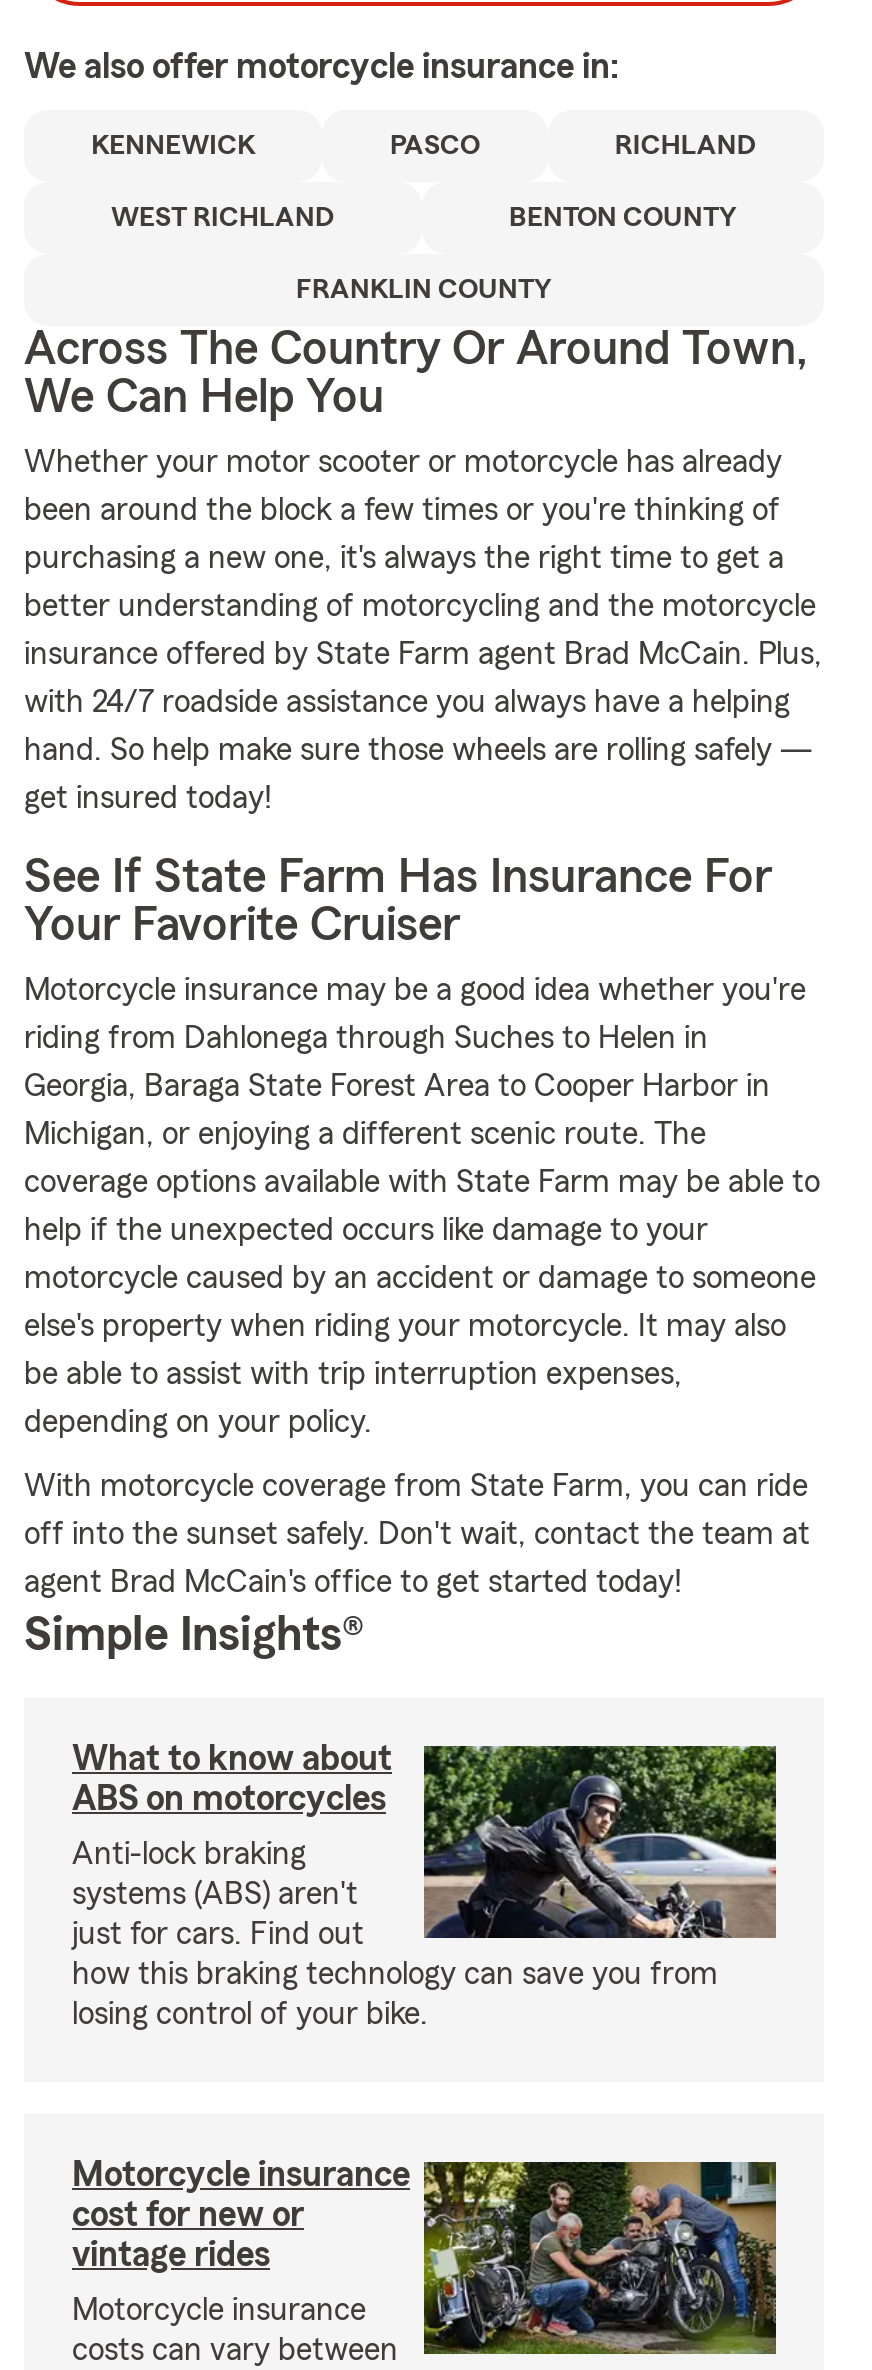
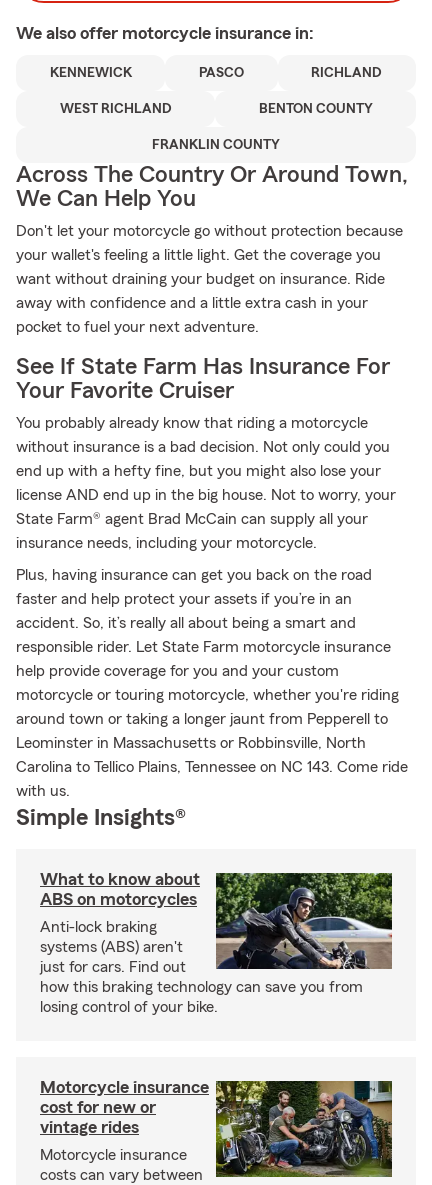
- Whether your motor scooter or motorcycle has already
- been around the block a few times or you're thinking of
- purchasing a new one, it's always the right time to get a
- better understanding of motorcycling and the motorcycle
- insurance offered by State Farm agent Brad McCain. Plus,
- with 24/7 roadside assistance you always have a helping
- hand. So help make sure those wheels are rolling safely —
- get insured today!
+ Don't let your motorcycle go without protection because
+ your wallet's feeling a little light. Get the coverage you
+ want without draining your budget on insurance. Ride
+ away with confidence and a little extra cash in your
+ pocket to fuel your next adventure.

moved up: See If State Farm Has Insurance For | Your Favorite Cruiser

- Motorcycle insurance may be a good idea whether you're
- riding from Dahlonega through Suches to Helen in
- Georgia, Baraga State Forest Area to Cooper Harbor in
- Michigan, or enjoying a different scenic route. The
- coverage options available with State Farm may be able to
- help if the unexpected occurs like damage to your
- motorcycle caused by an accident or damage to someone
- else's property when riding your motorcycle. It may also
- be able to assist with trip interruption expenses,
- depending on your policy.
- With motorcycle coverage from State Farm, you can ride
- off into the sunset safely. Don't wait, contact the team at
- agent Brad McCain's office to get started today!
+ You probably already know that riding a motorcycle
+ without insurance is a bad decision. Not only could you
+ end up with a hefty fine, but you might also lose your
+ license AND end up in the big house. Not to worry, your
+ State Farm® agent Brad McCain can supply all your
+ insurance needs, including your motorcycle.
+ Plus, having insurance can get you back on the road
+ faster and help protect your assets if you’re in an
+ accident. So, it’s really all about being a smart and
+ responsible rider. Let State Farm motorcycle insurance
+ help provide coverage for you and your custom
+ motorcycle or touring motorcycle, whether you're riding
+ around town or taking a longer jaunt from Pepperell to
+ Leominster in Massachusetts or Robbinsville, North
+ Carolina to Tellico Plains, Tennessee on NC 143. Come ride
+ with us.
